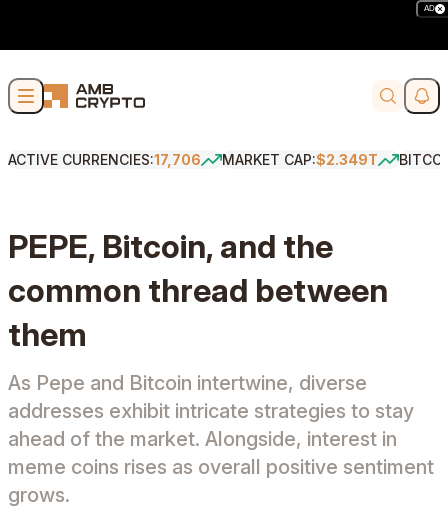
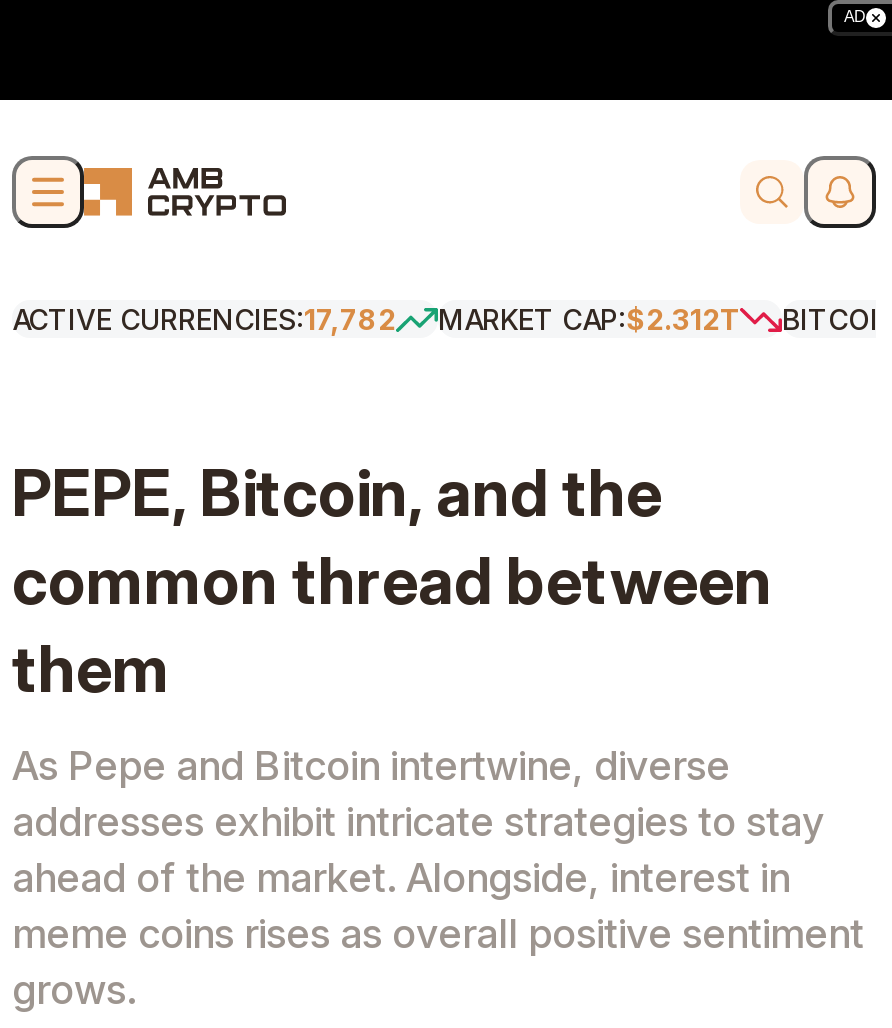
- ACTIVE CURRENCIES:17,706
+ ACTIVE CURRENCIES:17,782

- MARKET CAP:$2.349T
+ MARKET CAP:$2.312T
